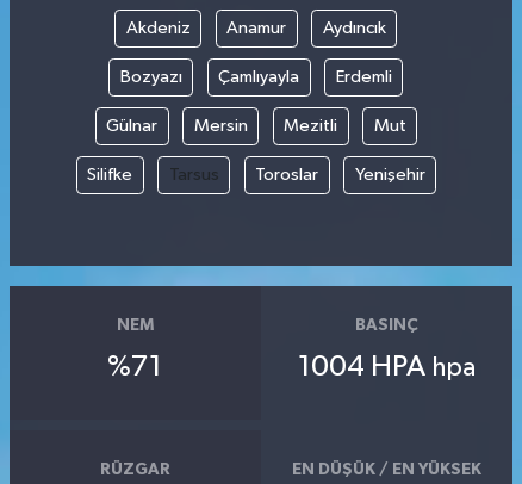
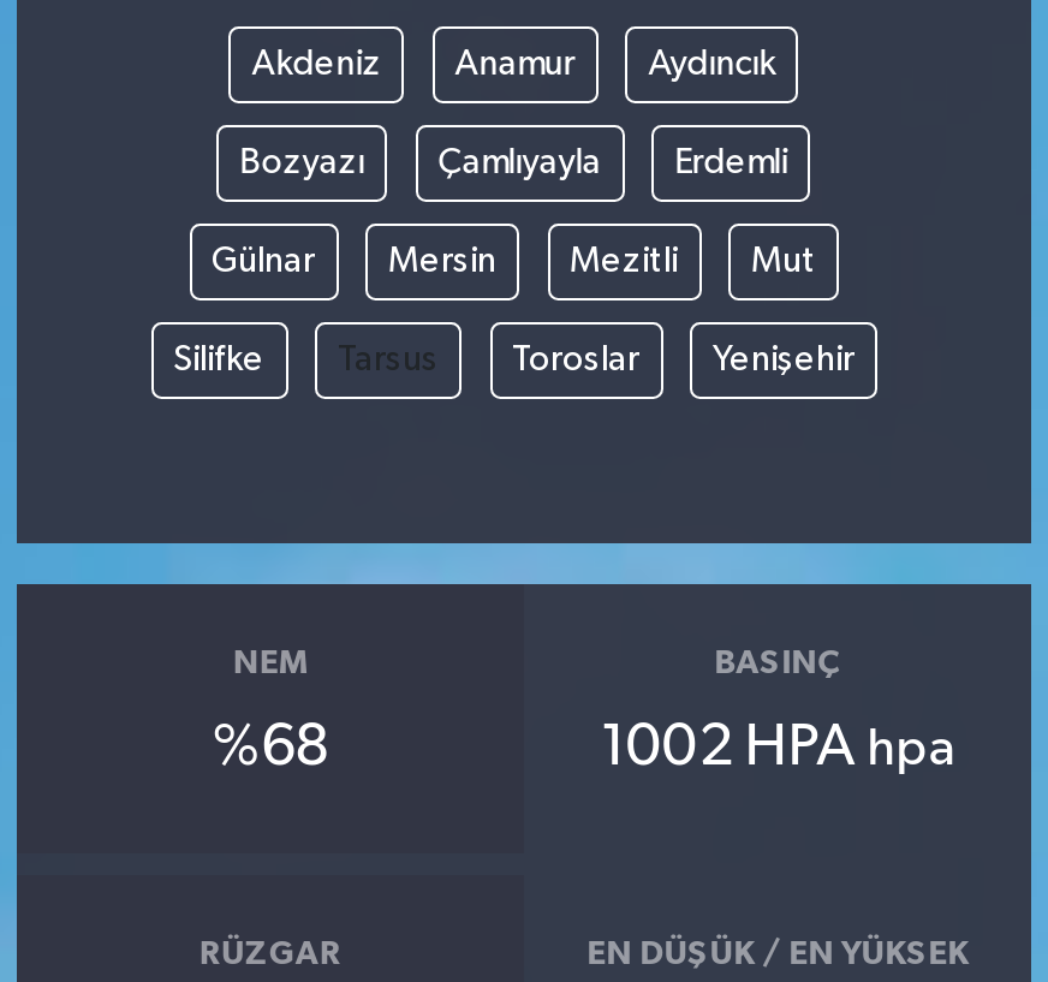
- %71
+ %68

- 1004 HPA hpa
+ 1002 HPA hpa
